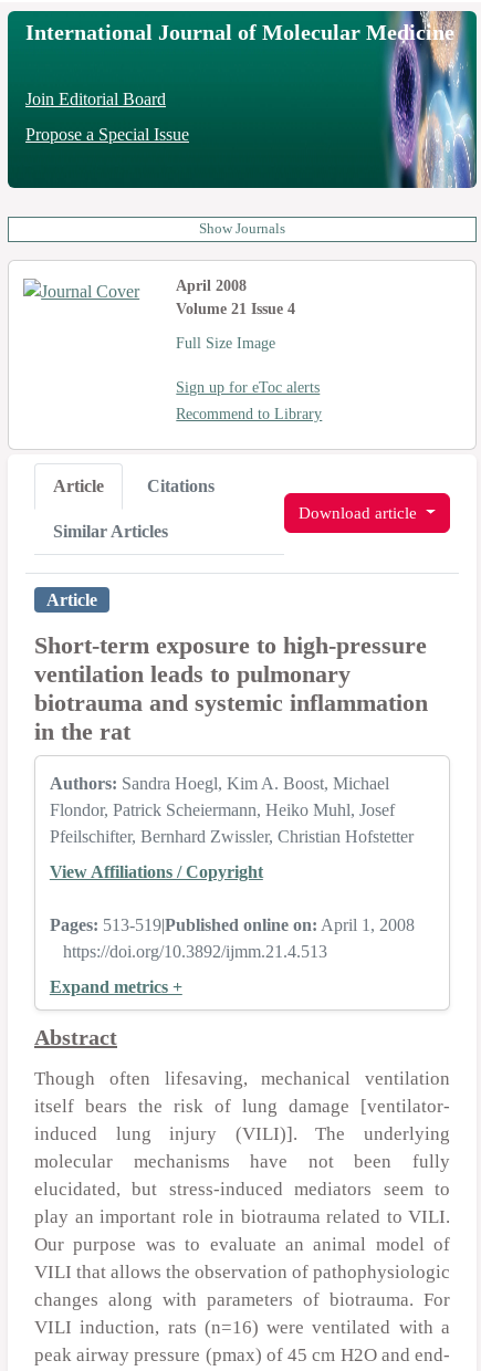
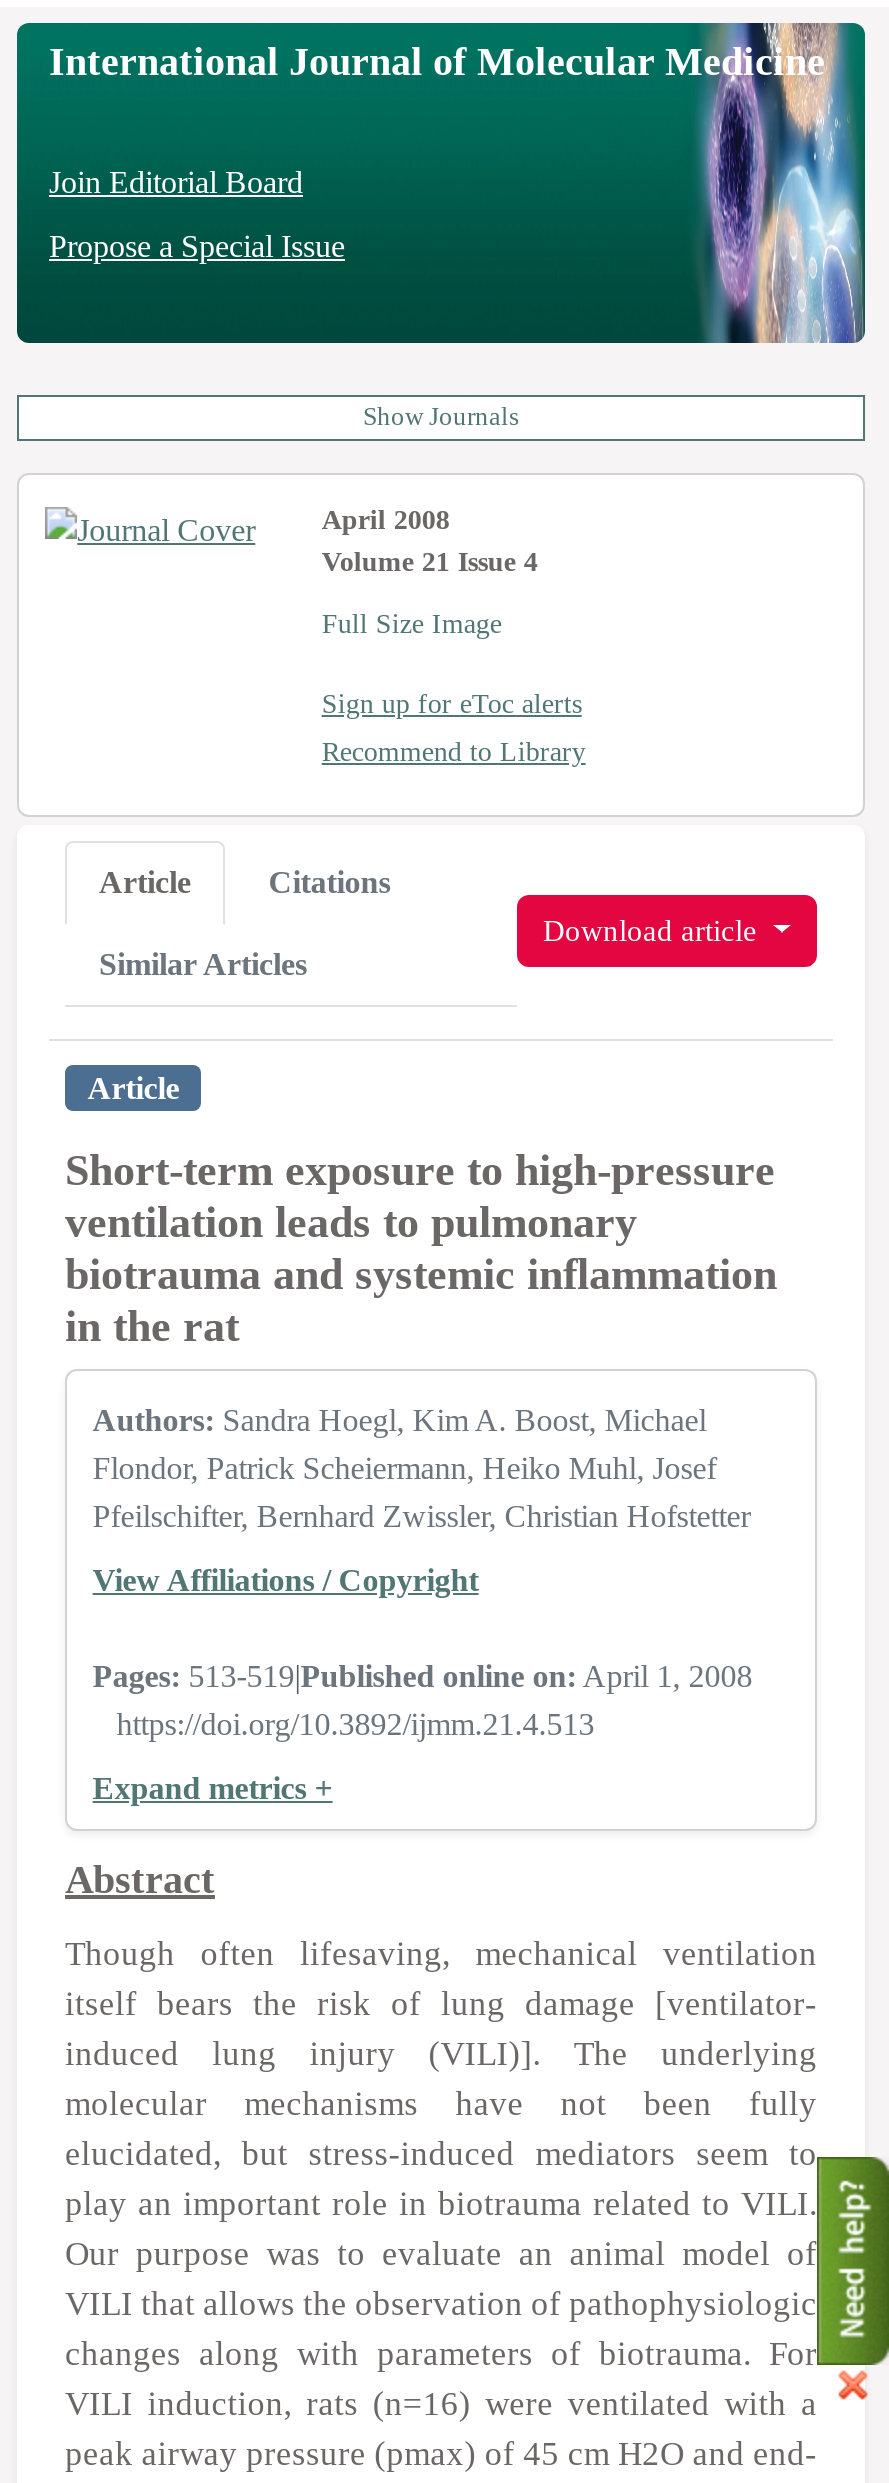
+ [image]
